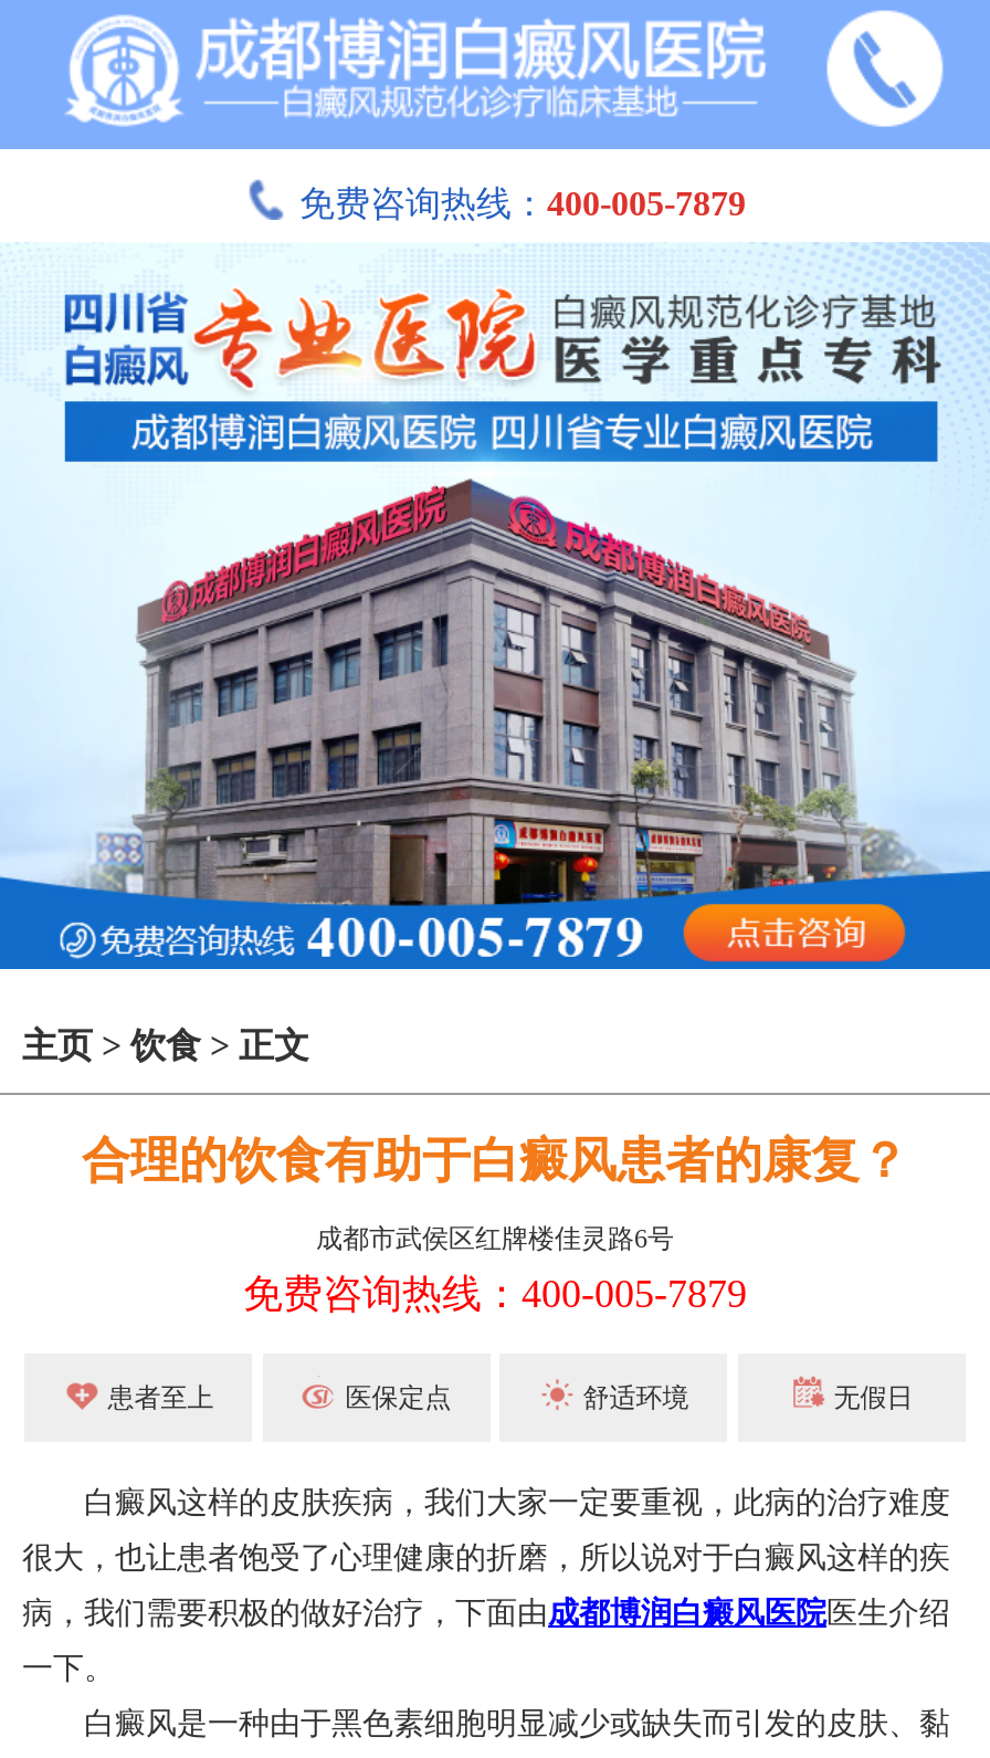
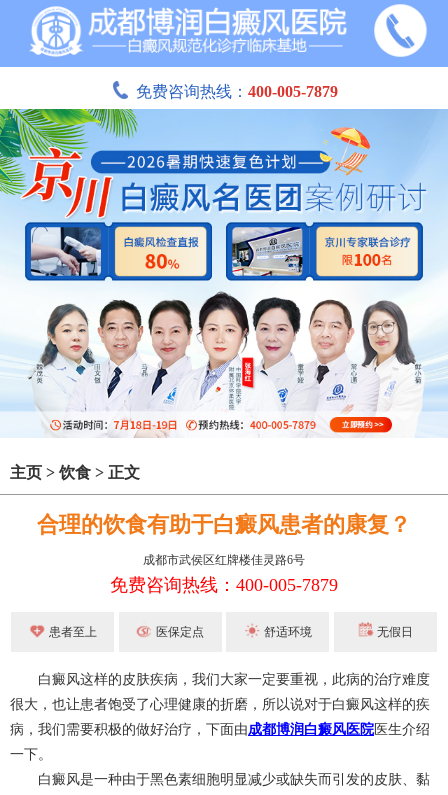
- [image]
+ [image]
